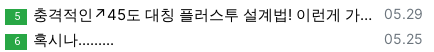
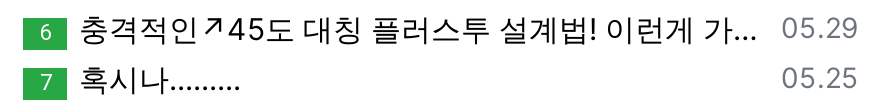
- 5
+ 6

- 6 혹시나.........
+ 7 혹시나.........
